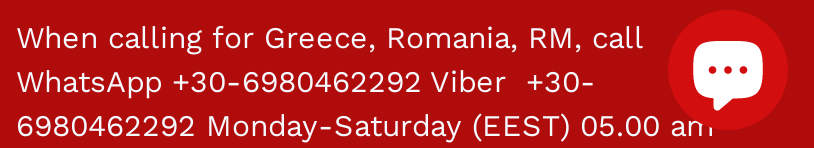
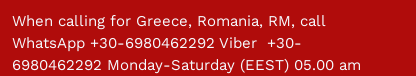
- [image]
